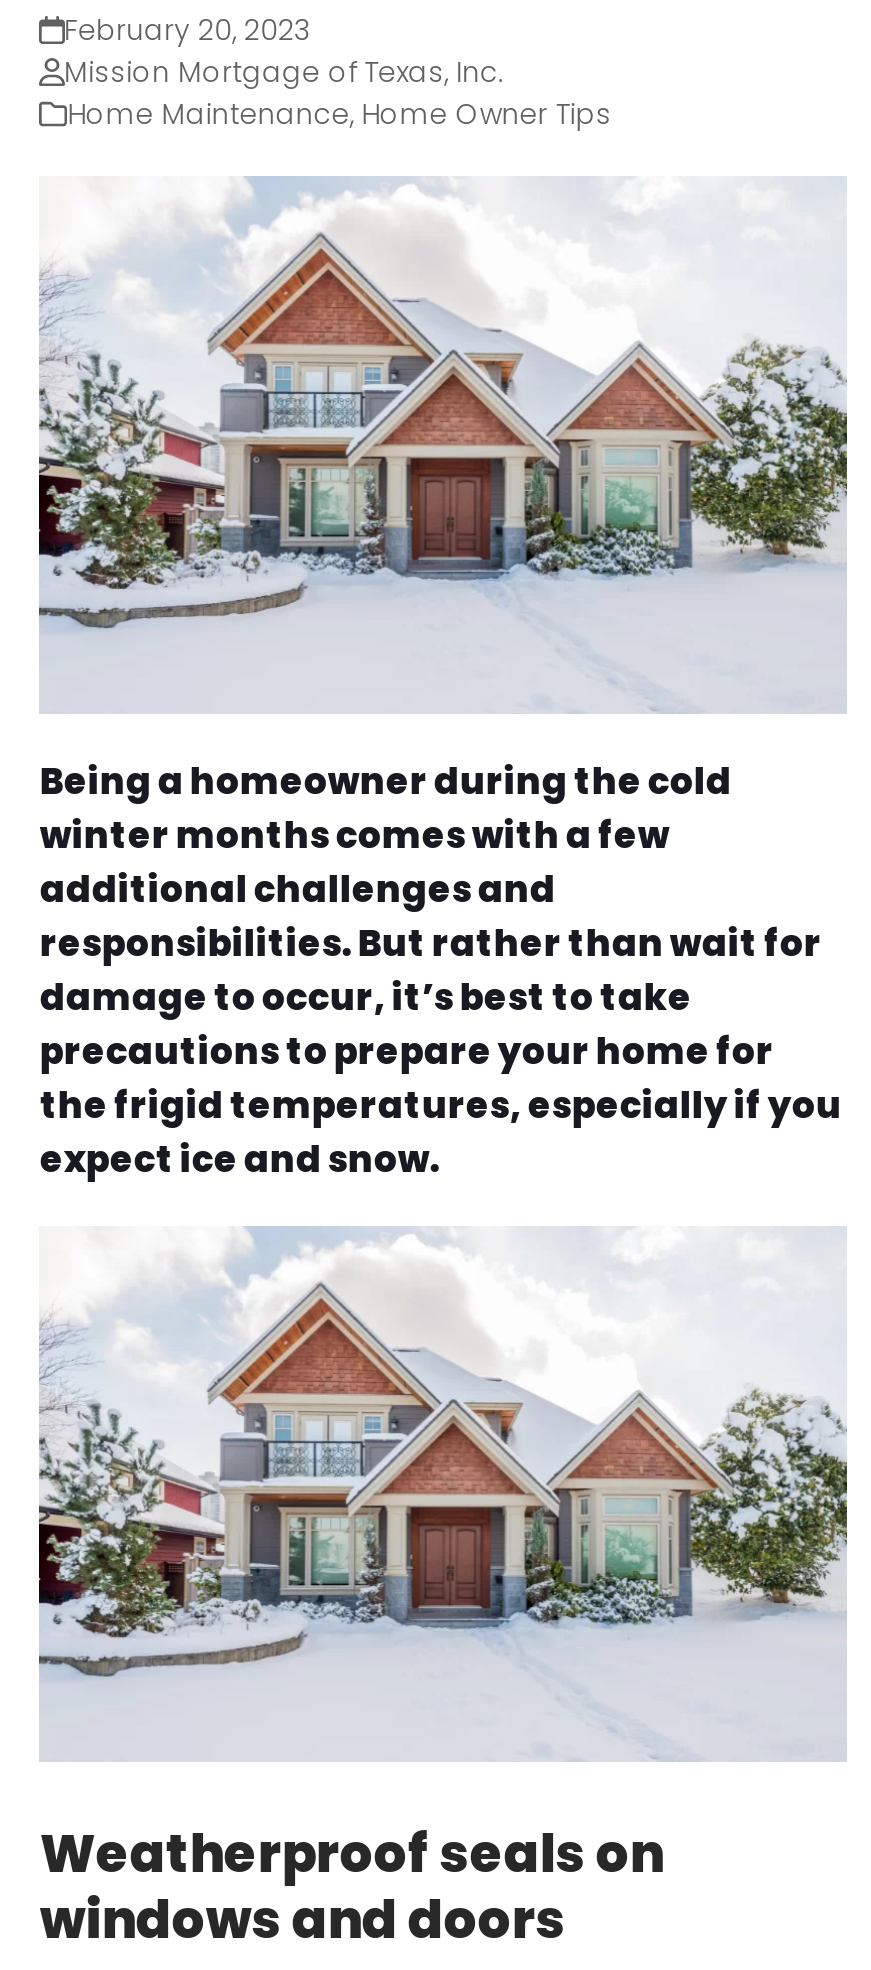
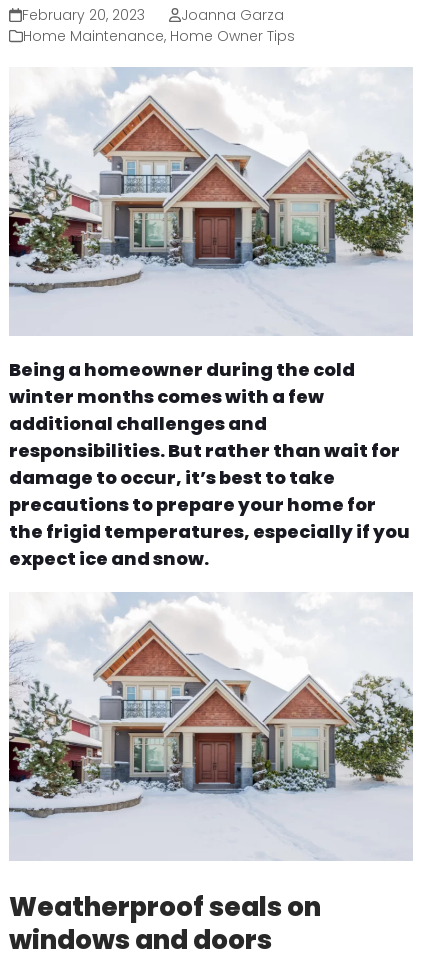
- Mission Mortgage of Texas, Inc.
+ Joanna Garza
